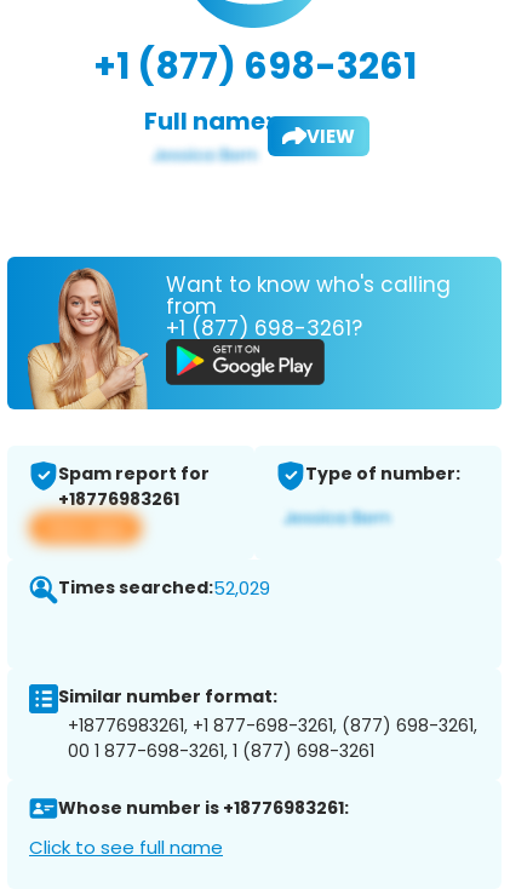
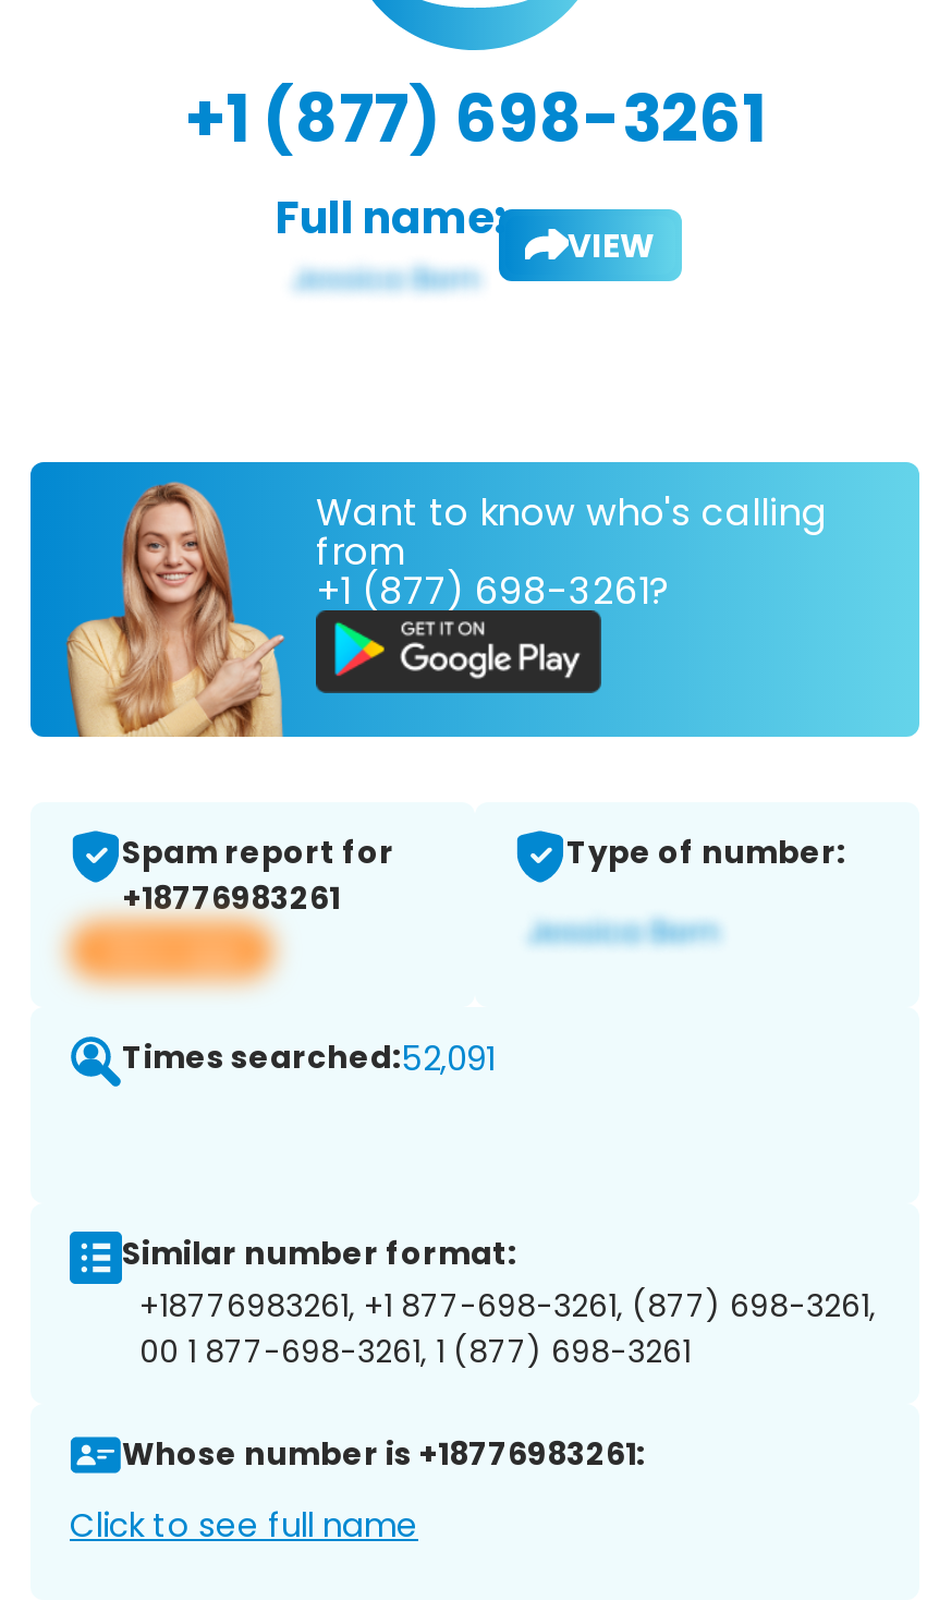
- Times searched:52,029
+ Times searched:52,091
